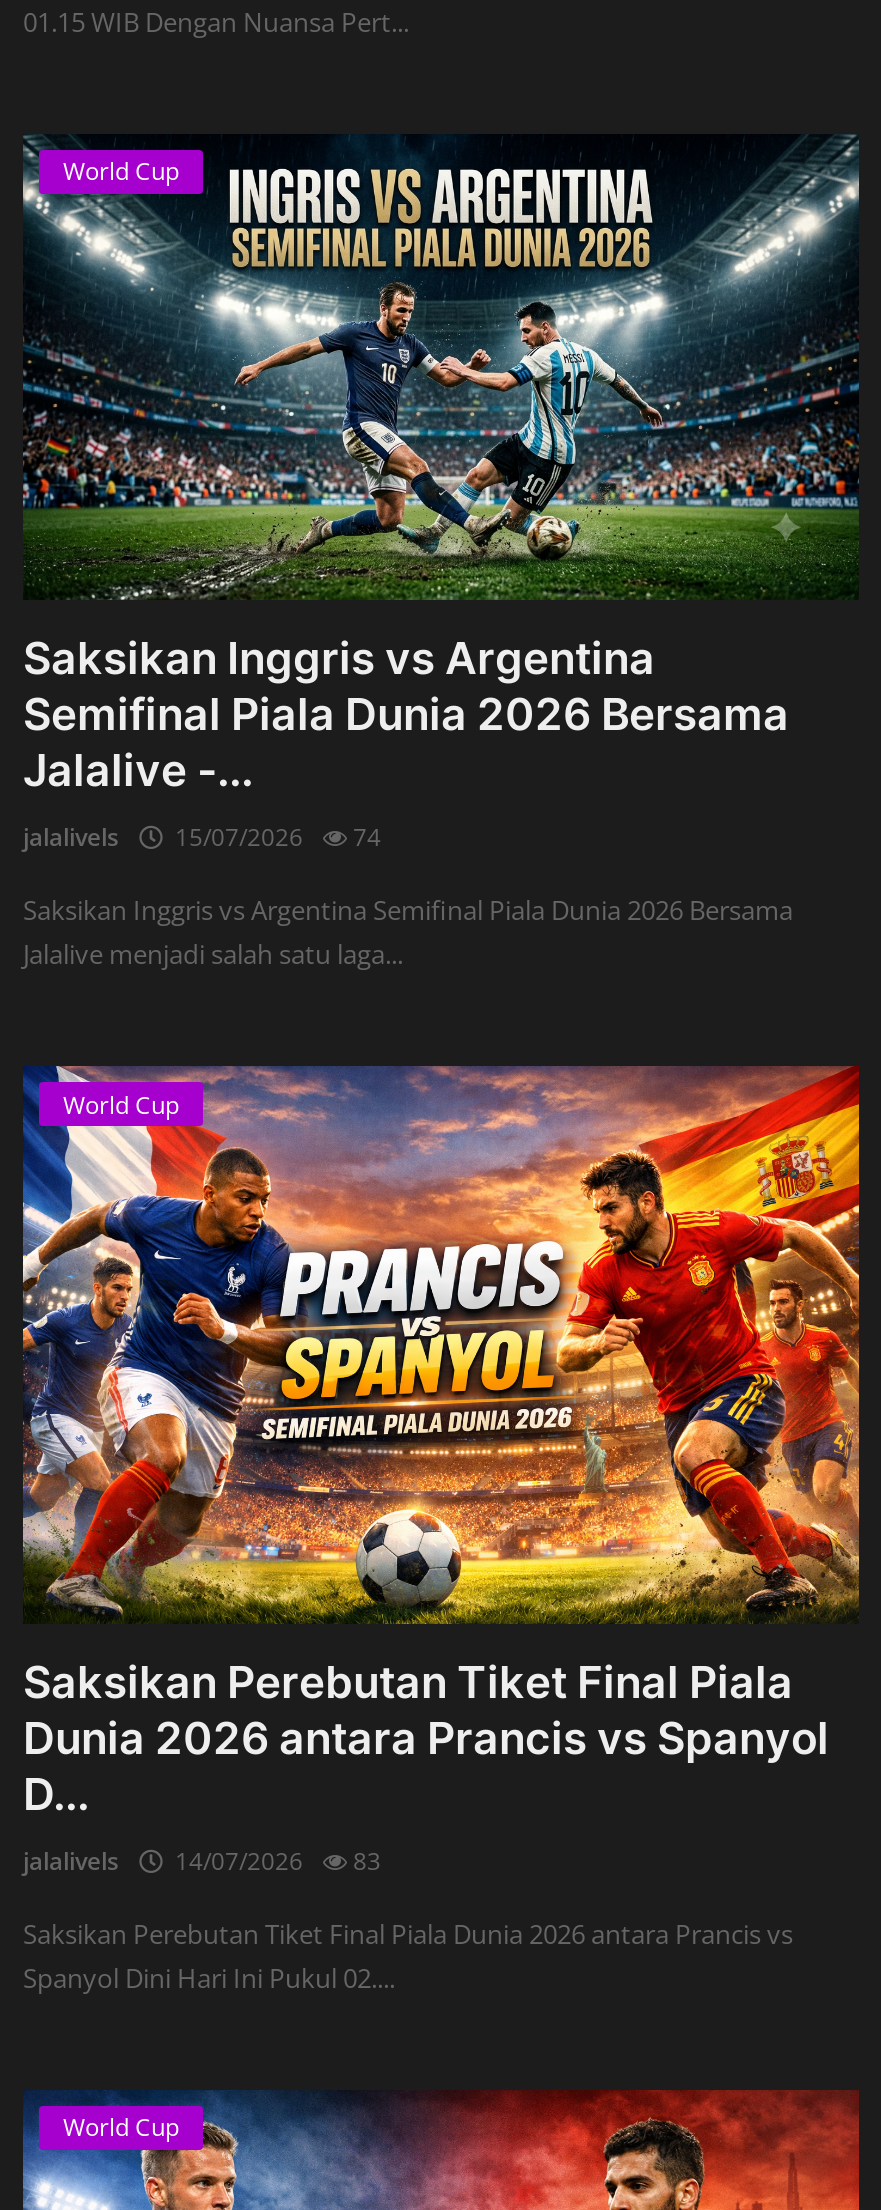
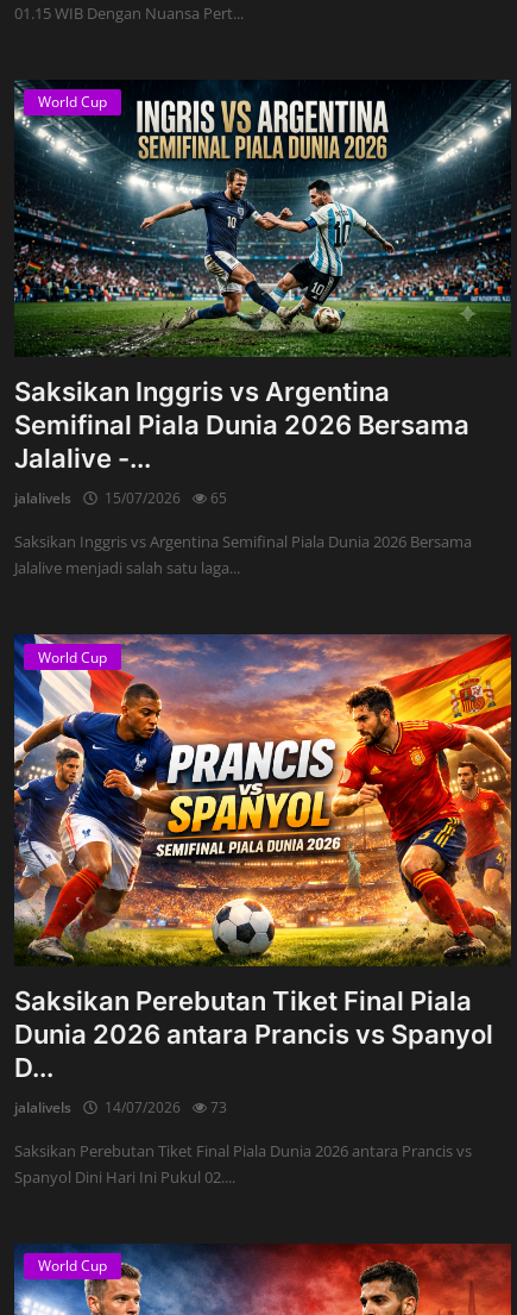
- jalalivels 15/07/2026 74
+ jalalivels 15/07/2026 65

- jalalivels 14/07/2026 83
+ jalalivels 14/07/2026 73
